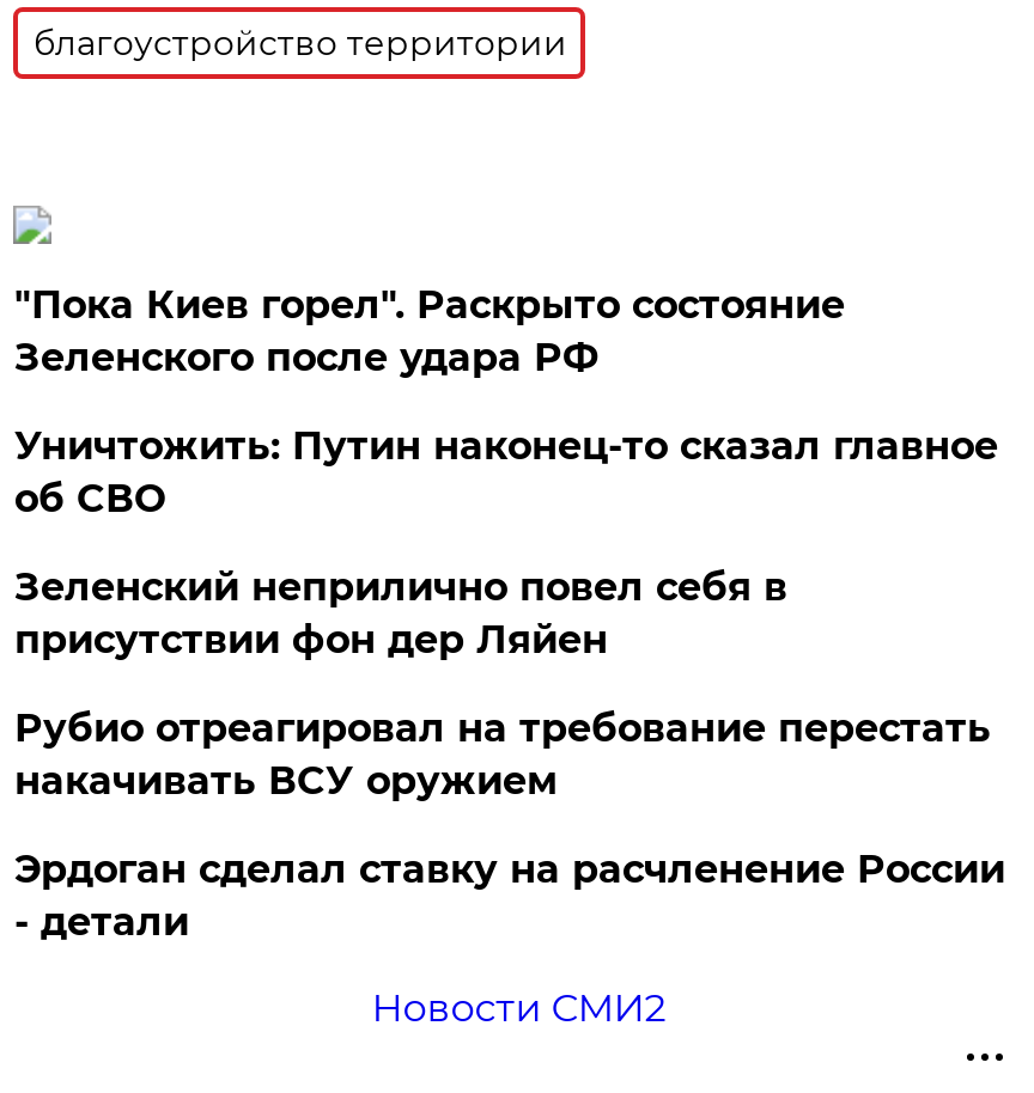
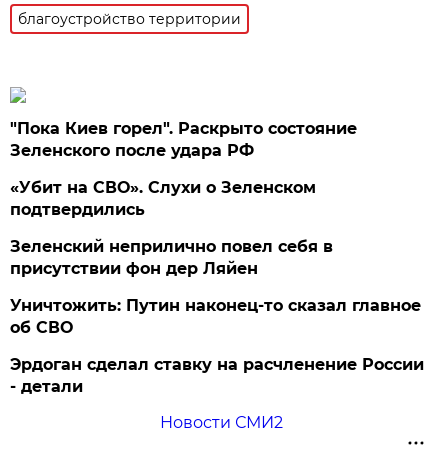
+ «Убит на СВО». Слухи о Зеленском
+ подтвердились

moved down: Уничтожить: Путин наконец-то сказал главное | об СВО

- Рубио отреагировал на требование перестать
- накачивать ВСУ оружием
